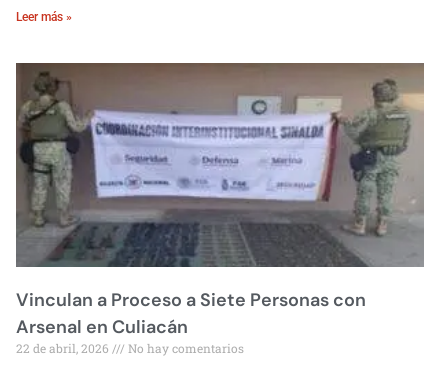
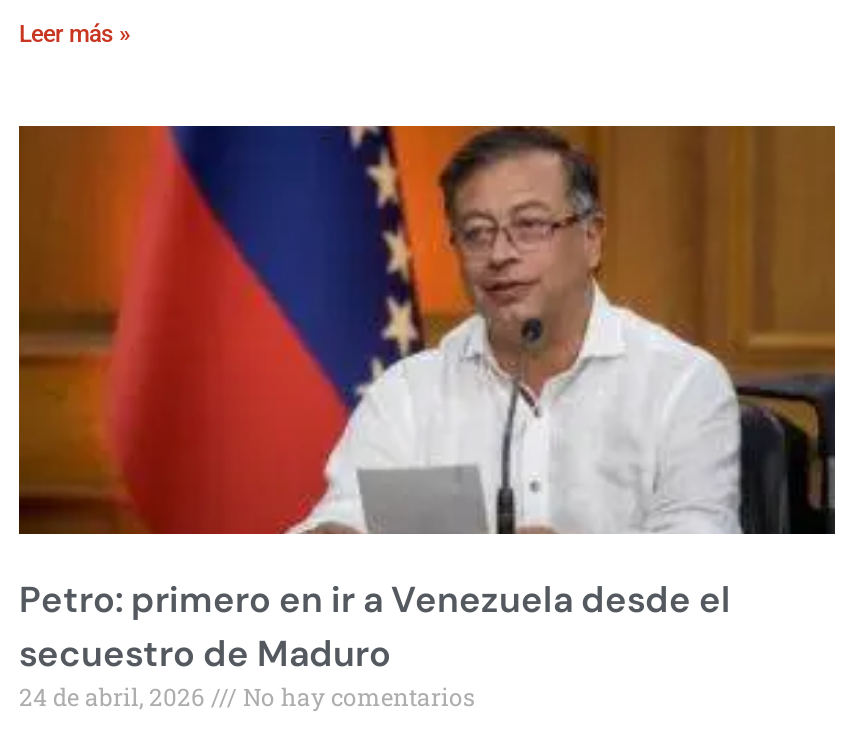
- [image]
- Vinculan a Proceso a Siete Personas con
- Arsenal en Culiacán
- 22 de abril, 2026
+ [image]
+ Petro: primero en ir a Venezuela desde el
+ secuestro de Maduro
+ 24 de abril, 2026
